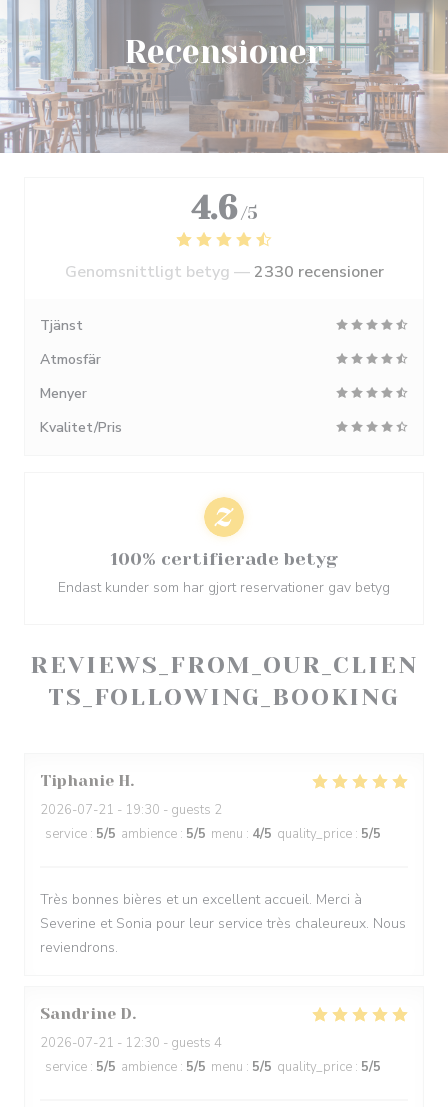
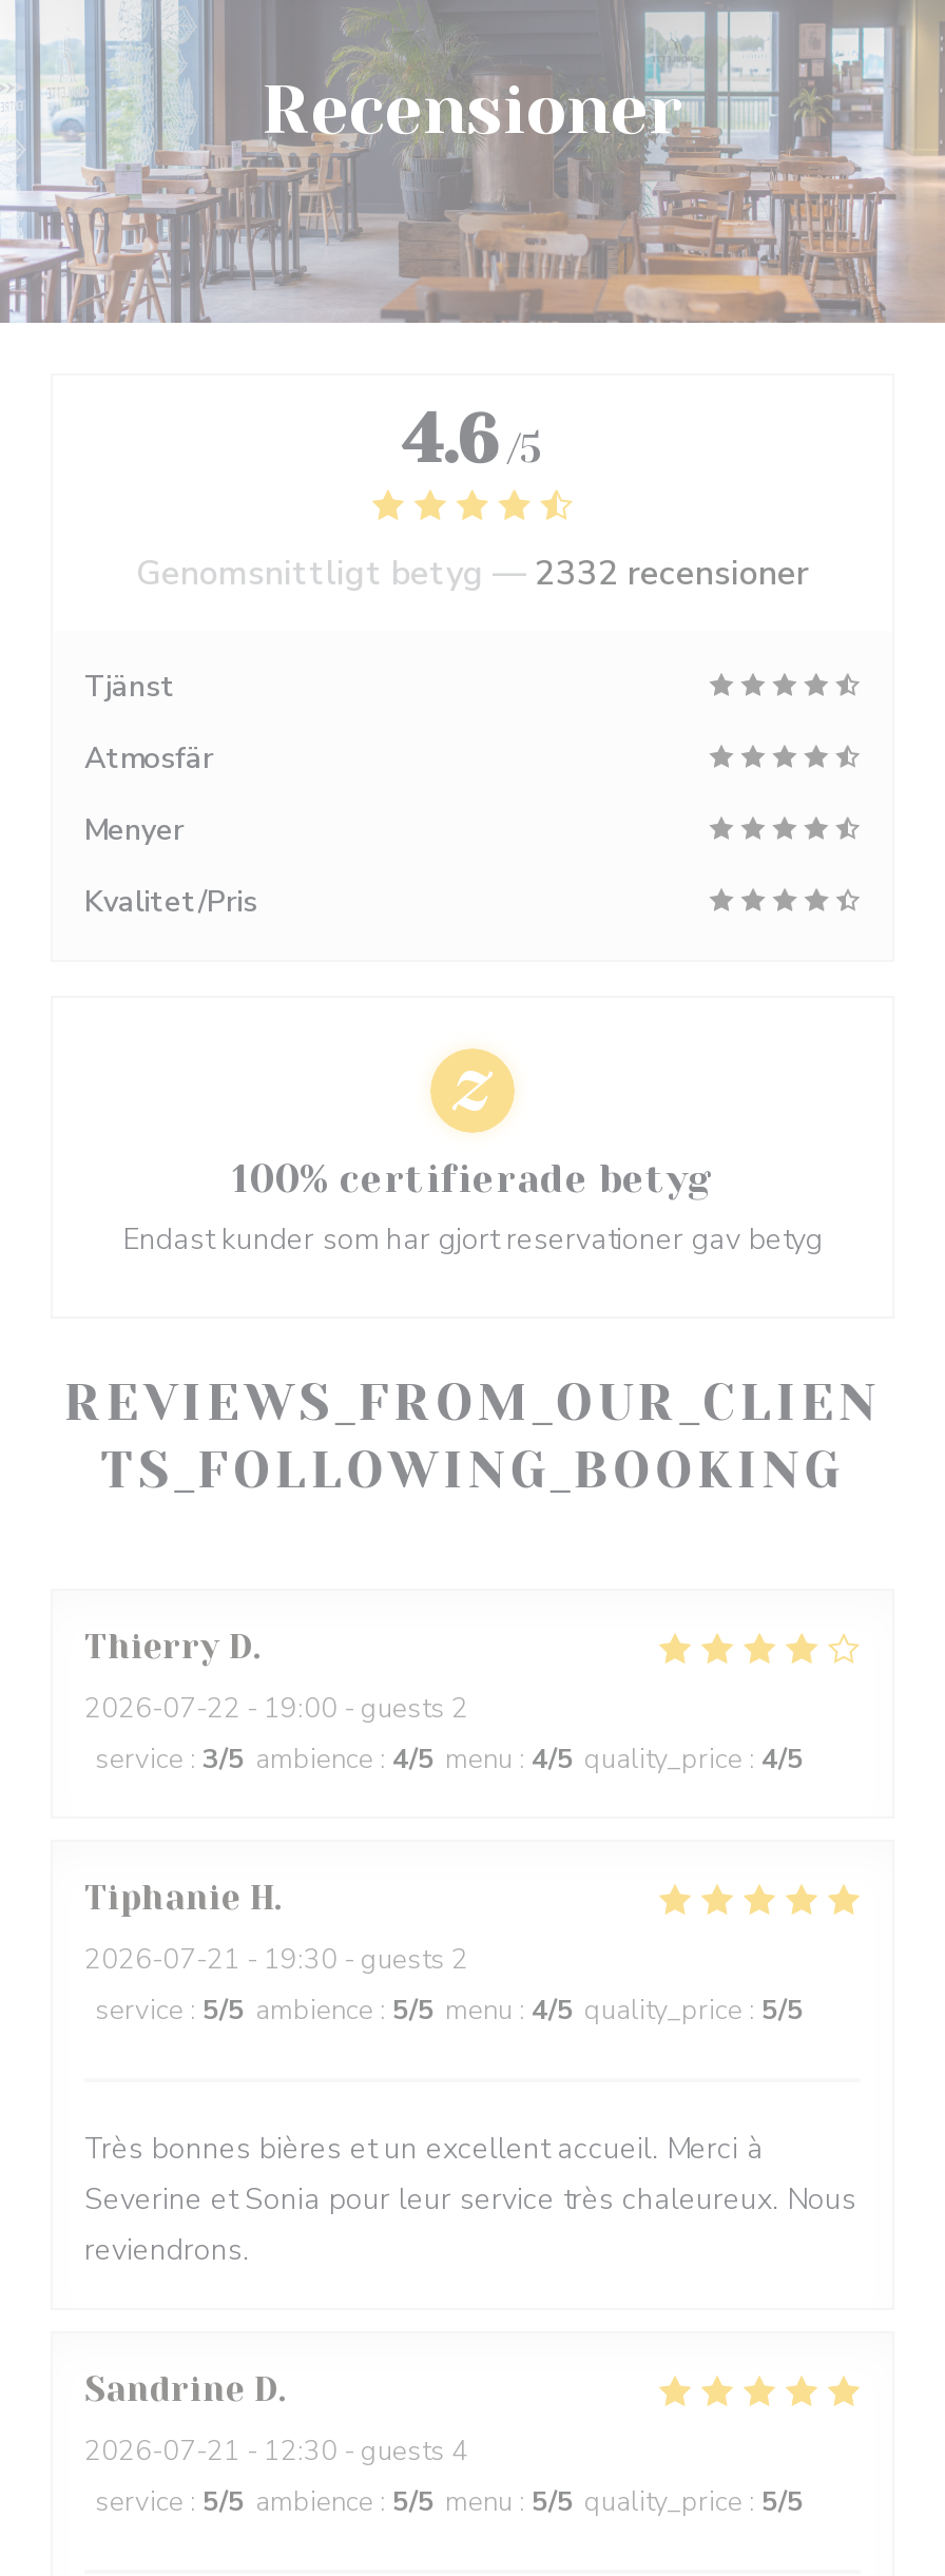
- Genomsnittligt betyg — 2330 recensioner
+ Genomsnittligt betyg — 2332 recensioner

+ Thierry D
+ 2026-07-22 - 19:00 - guests 2
+ service: 3/5 ambience: 4/5 menu: 4/5 quality_price: 4/5
